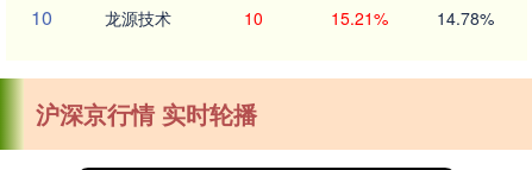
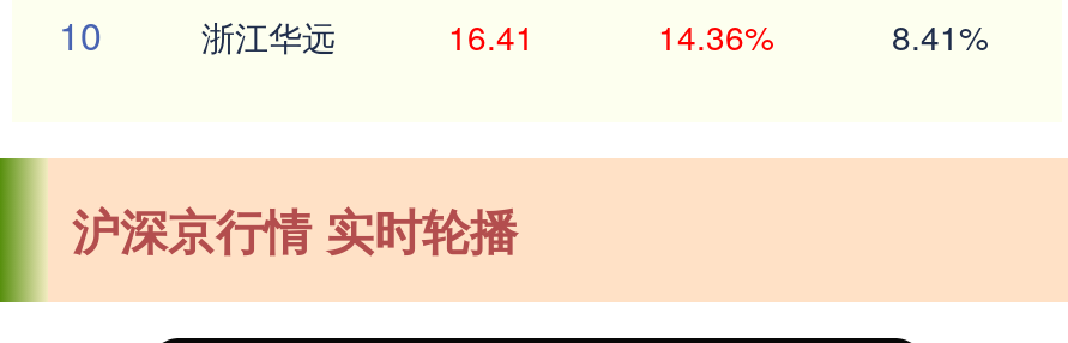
- 龙源技术
- 10
- 15.21%
- 14.78%
+ 浙江华远
+ 16.41
+ 14.36%
+ 8.41%
